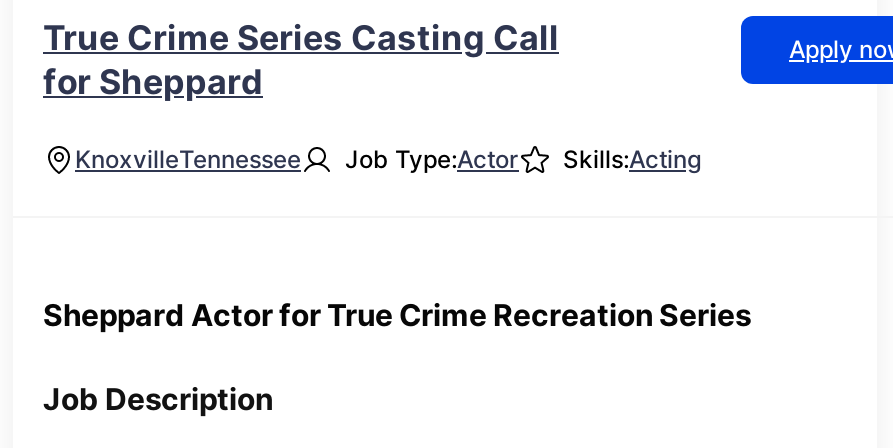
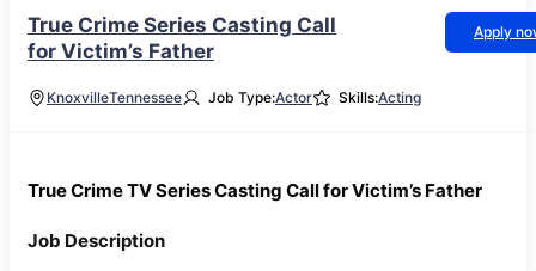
- for Sheppard
+ for Victim’s Father

- Sheppard Actor for True Crime Recreation Series
+ True Crime TV Series Casting Call for Victim’s Father
